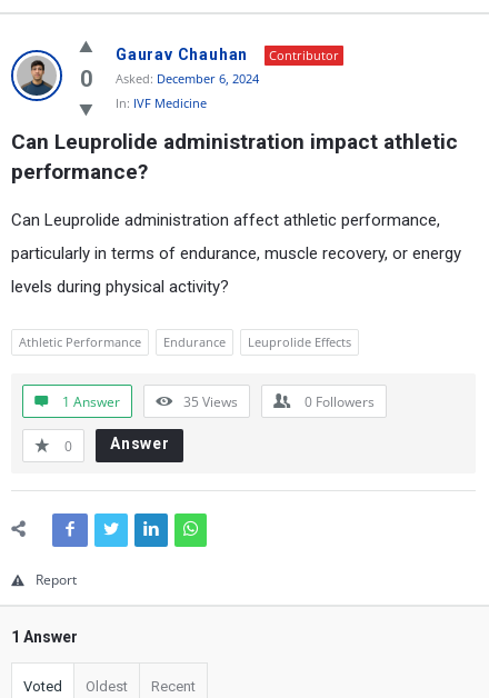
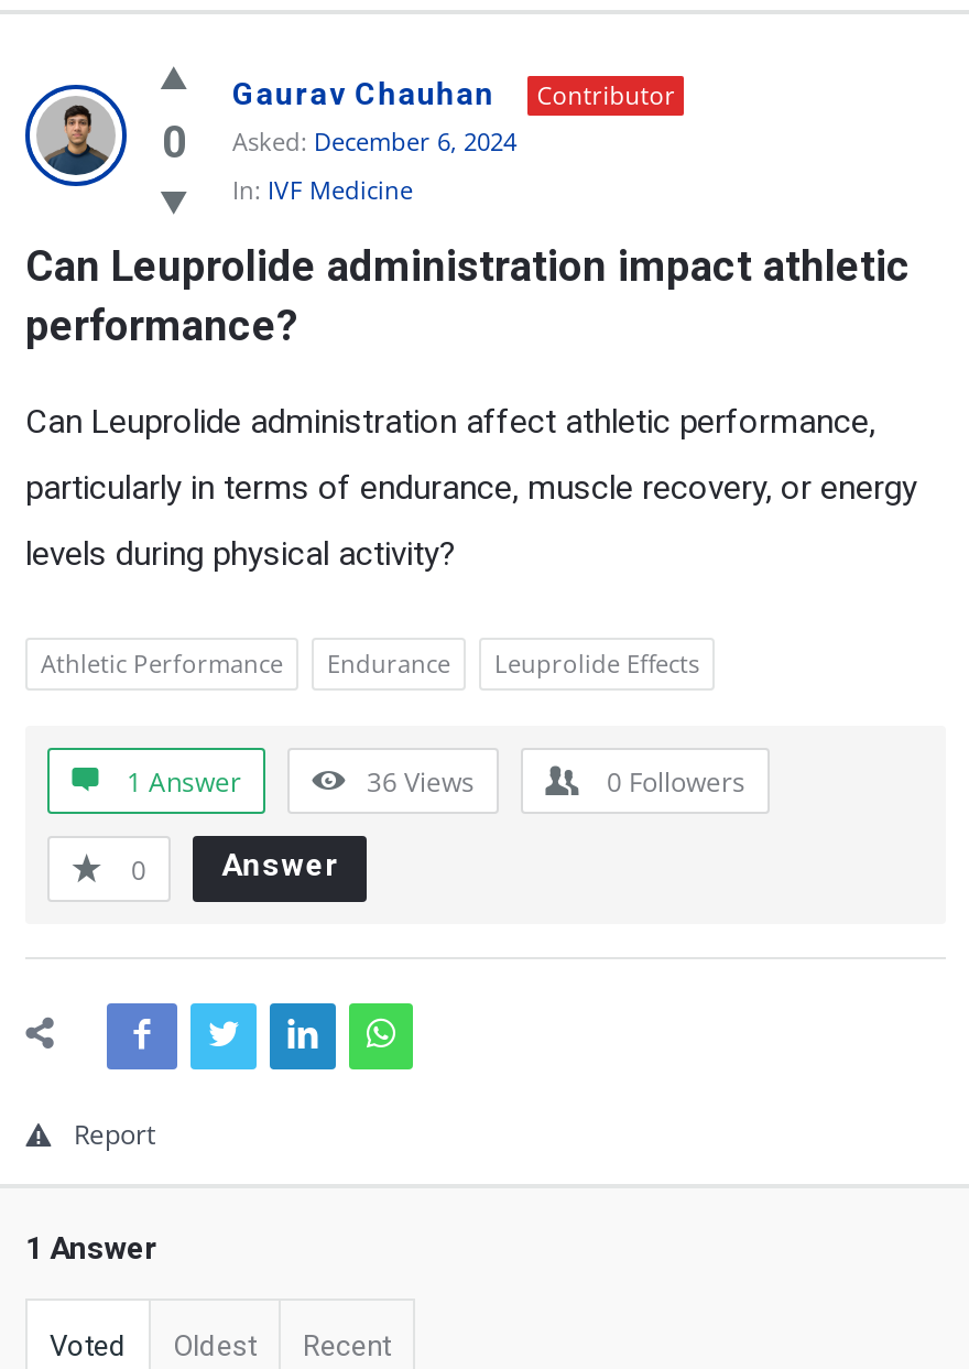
- 35 Views
+ 36 Views
